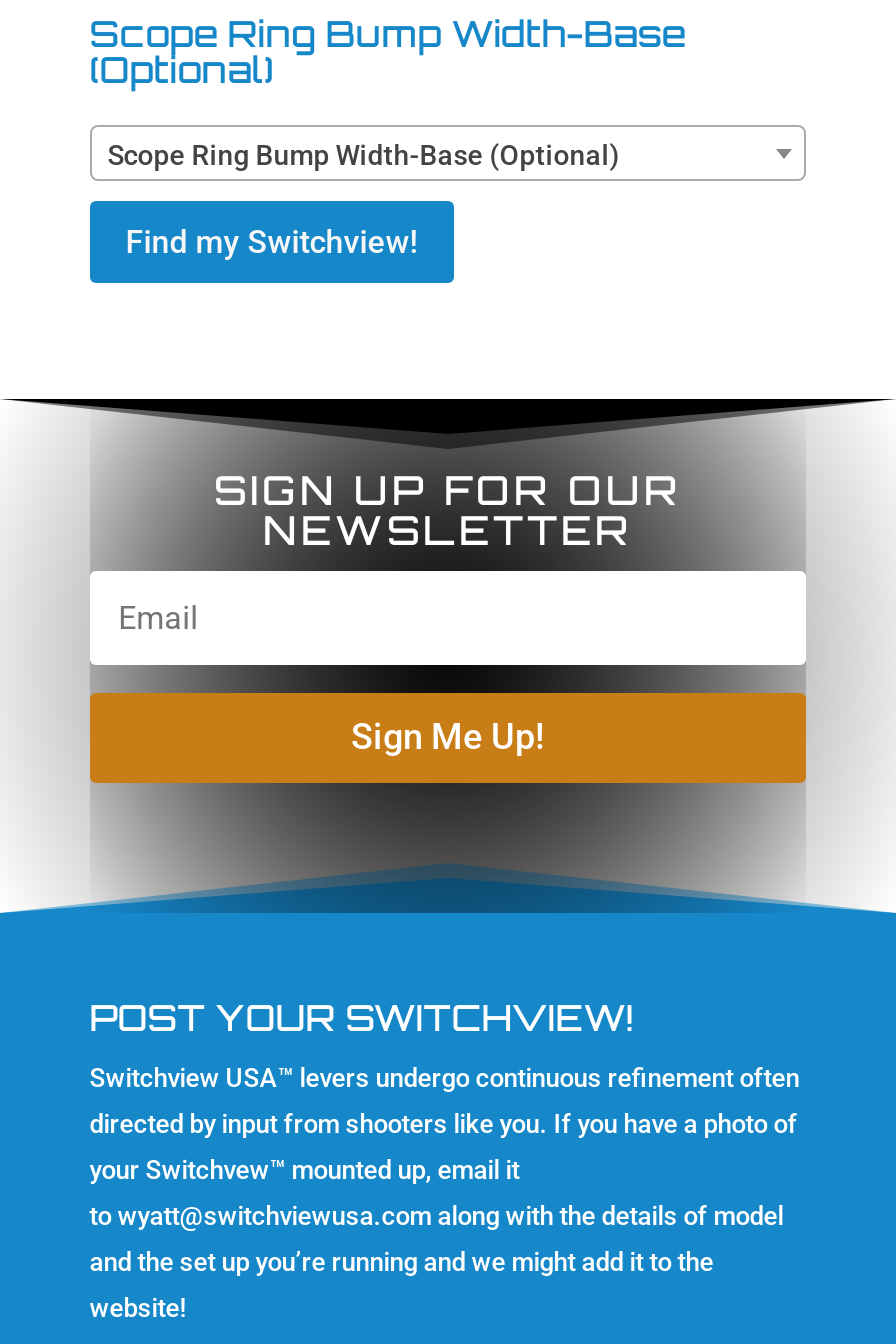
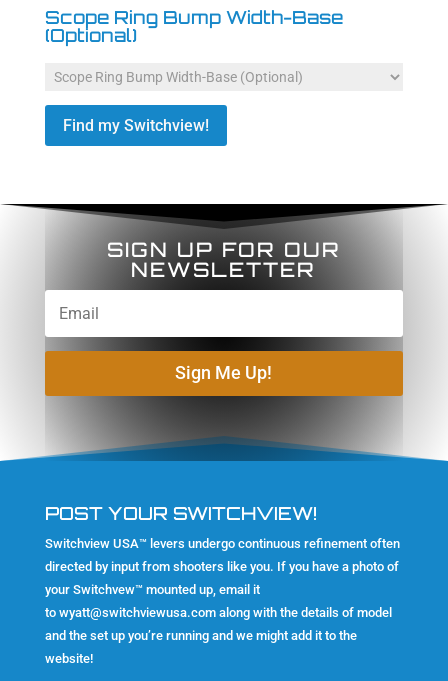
- Scope Ring Bump Width-Base (Optional)
